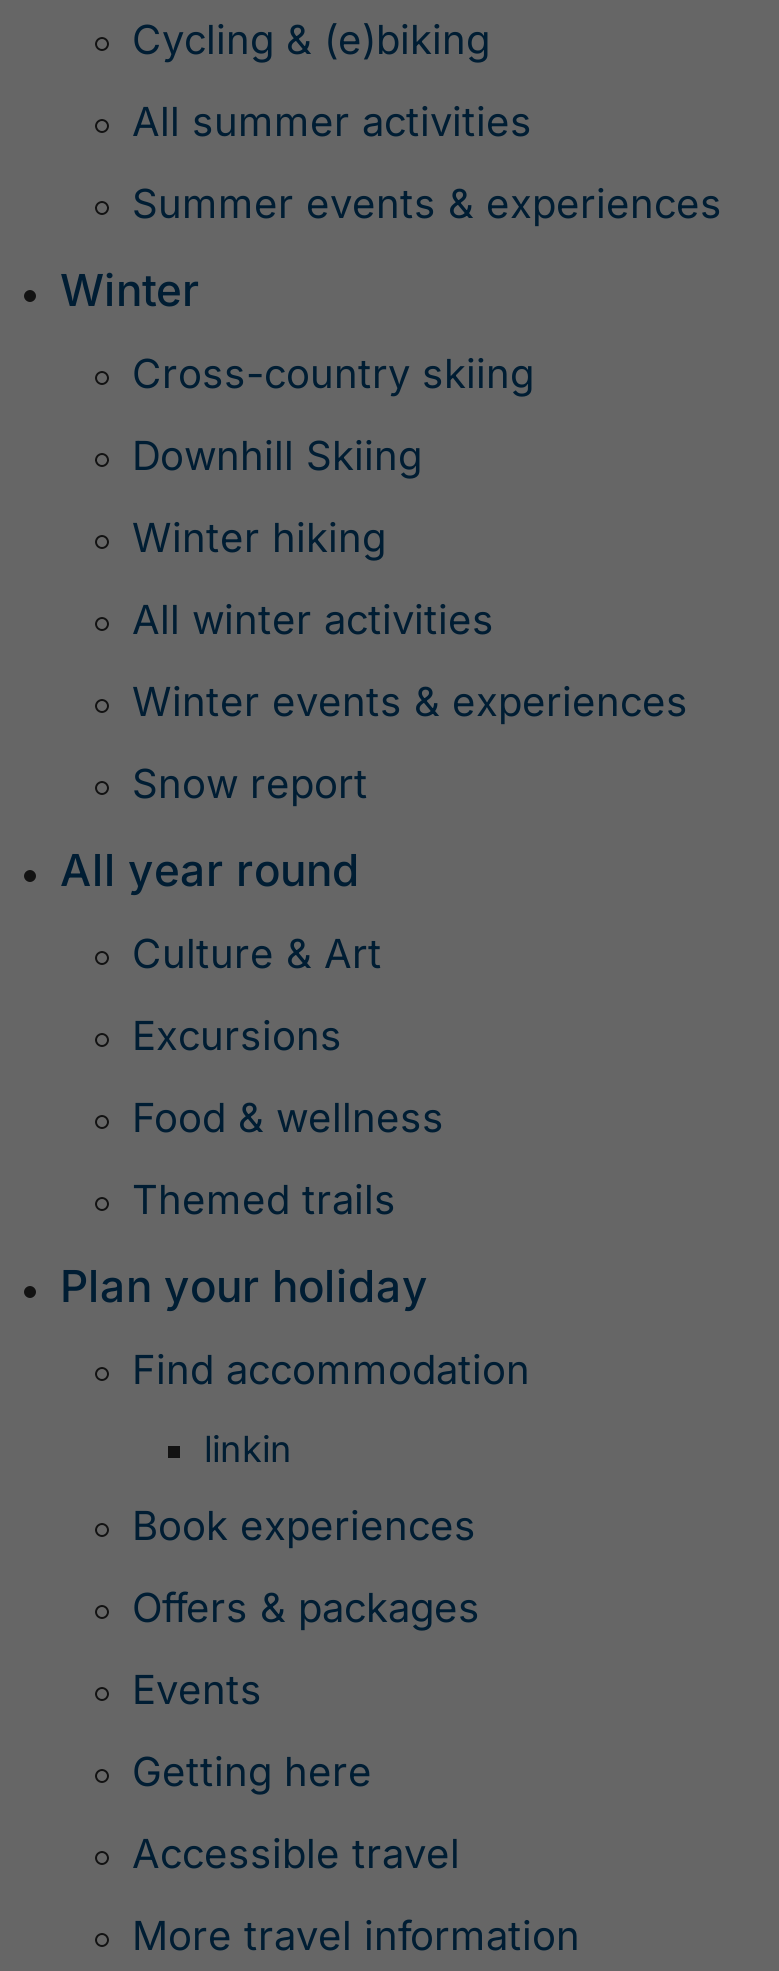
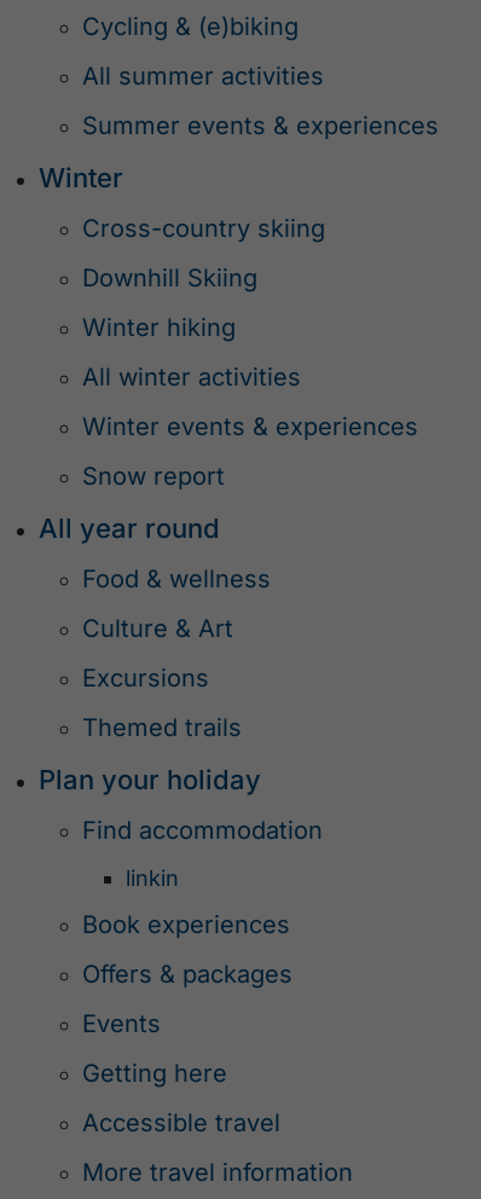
moved down: Culture & Art | Excursions

moved up: Food & wellness
